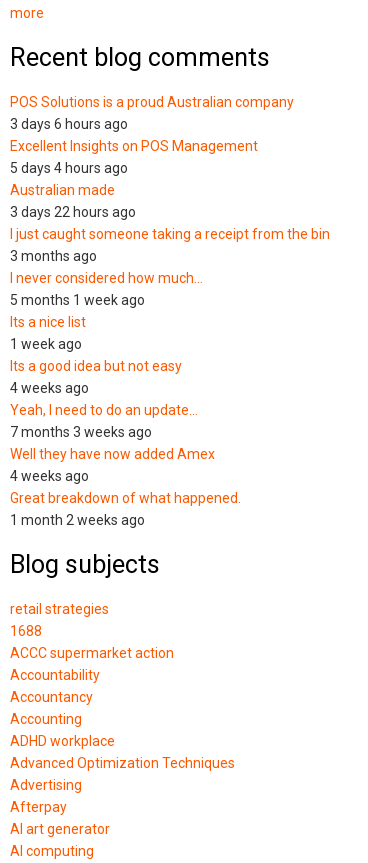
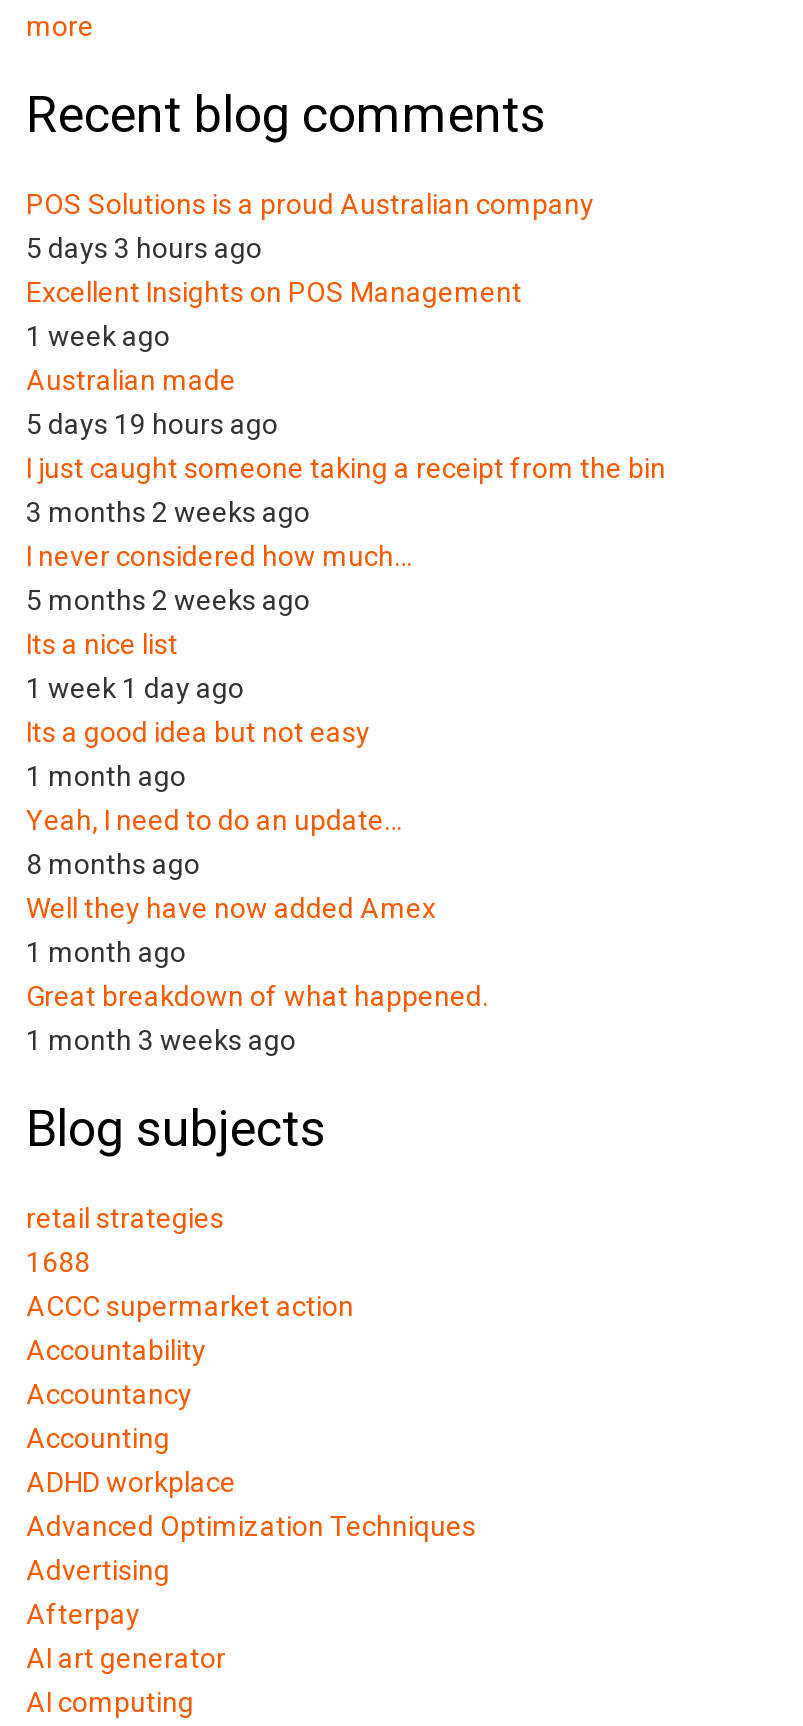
- 3 days 6 hours ago
+ 5 days 3 hours ago

- 5 days 4 hours ago
+ 1 week ago

- 3 days 22 hours ago
+ 5 days 19 hours ago

- 3 months ago
+ 3 months 2 weeks ago

- 5 months 1 week ago
+ 5 months 2 weeks ago

- 1 week ago
+ 1 week 1 day ago

- 4 weeks ago
+ 1 month ago

- 7 months 3 weeks ago
+ 8 months ago

- 4 weeks ago
+ 1 month ago

- 1 month 2 weeks ago
+ 1 month 3 weeks ago
